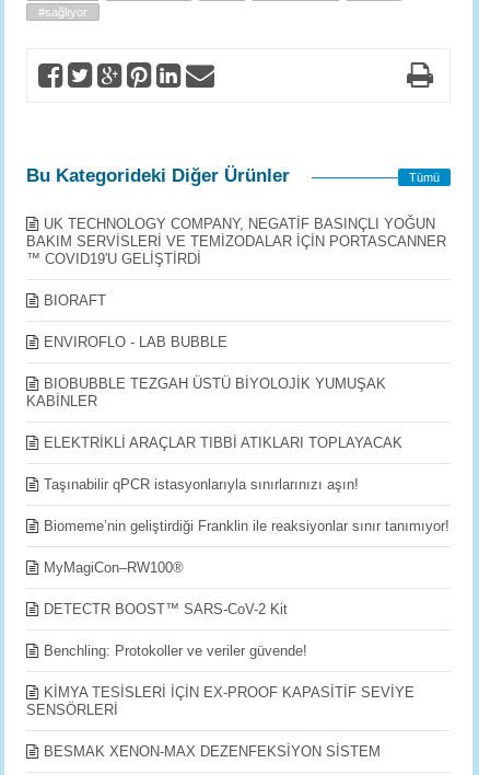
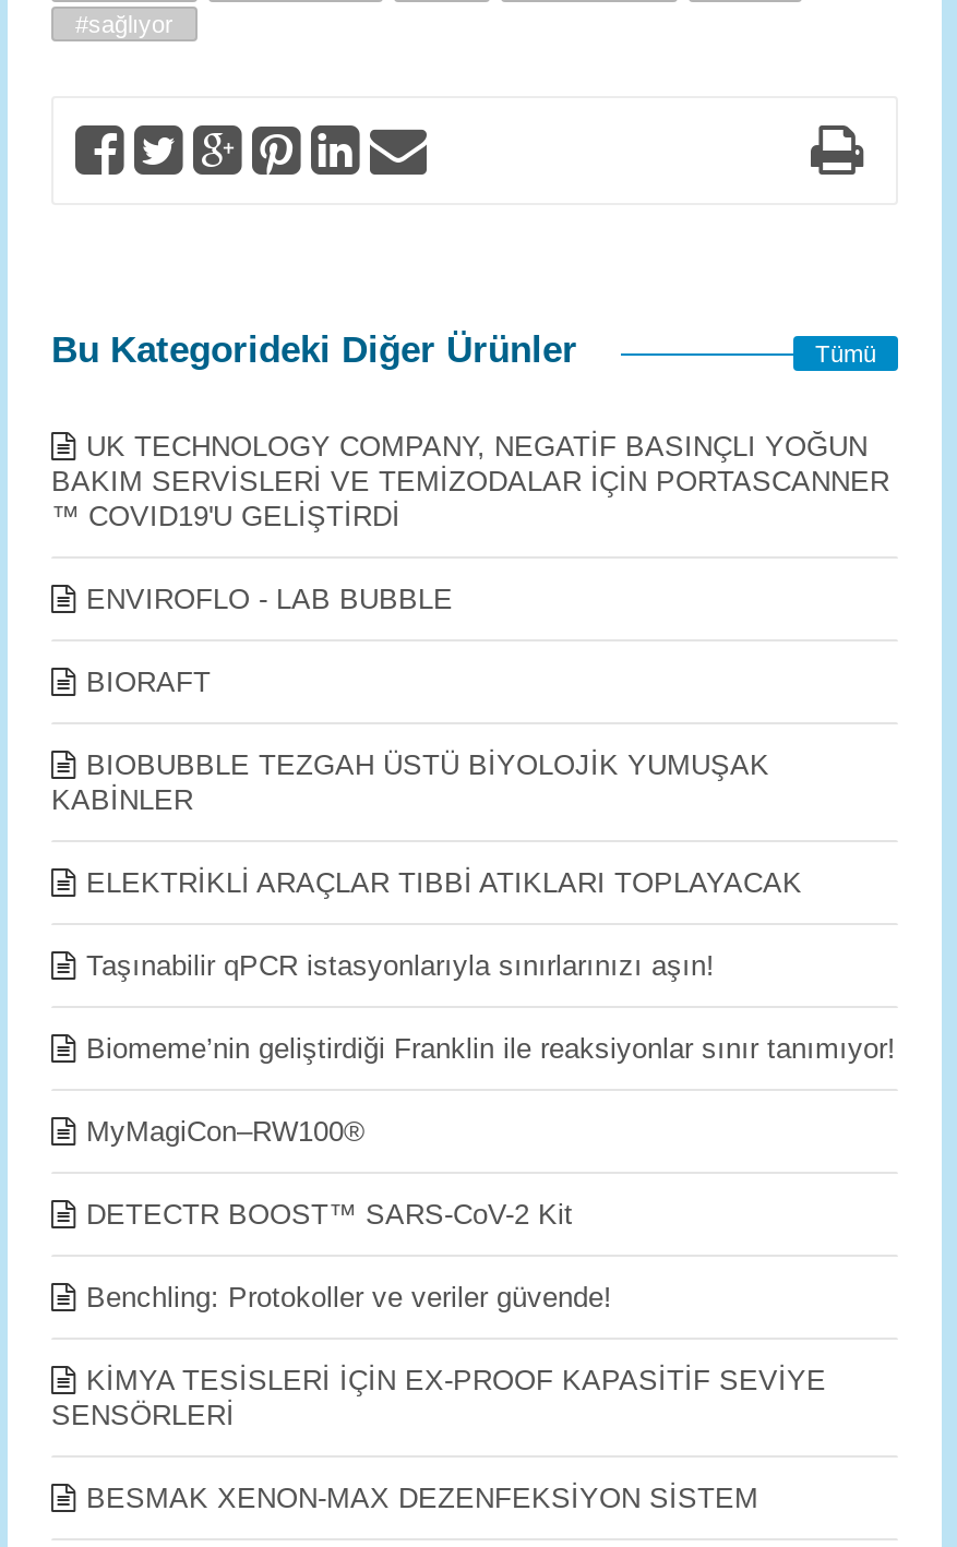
moved down: BIORAFT

moved up: ENVIROFLO - LAB BUBBLE
